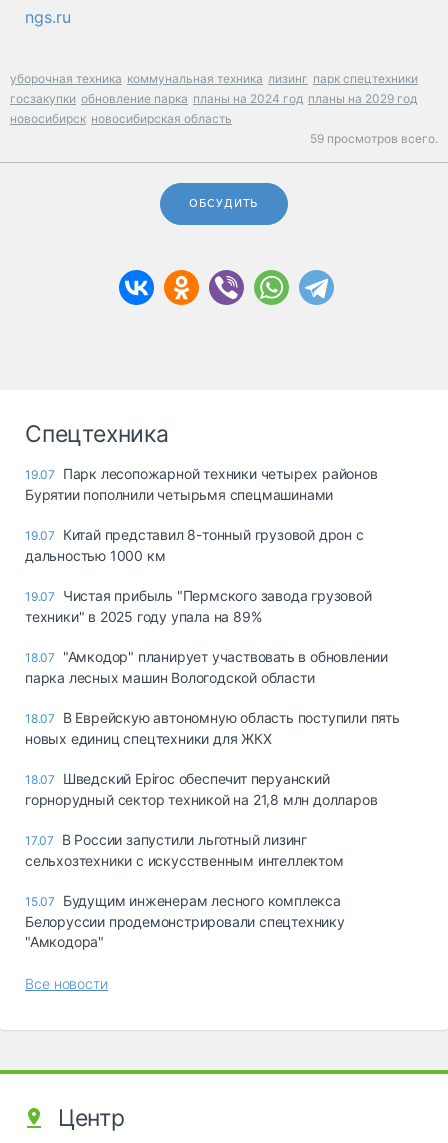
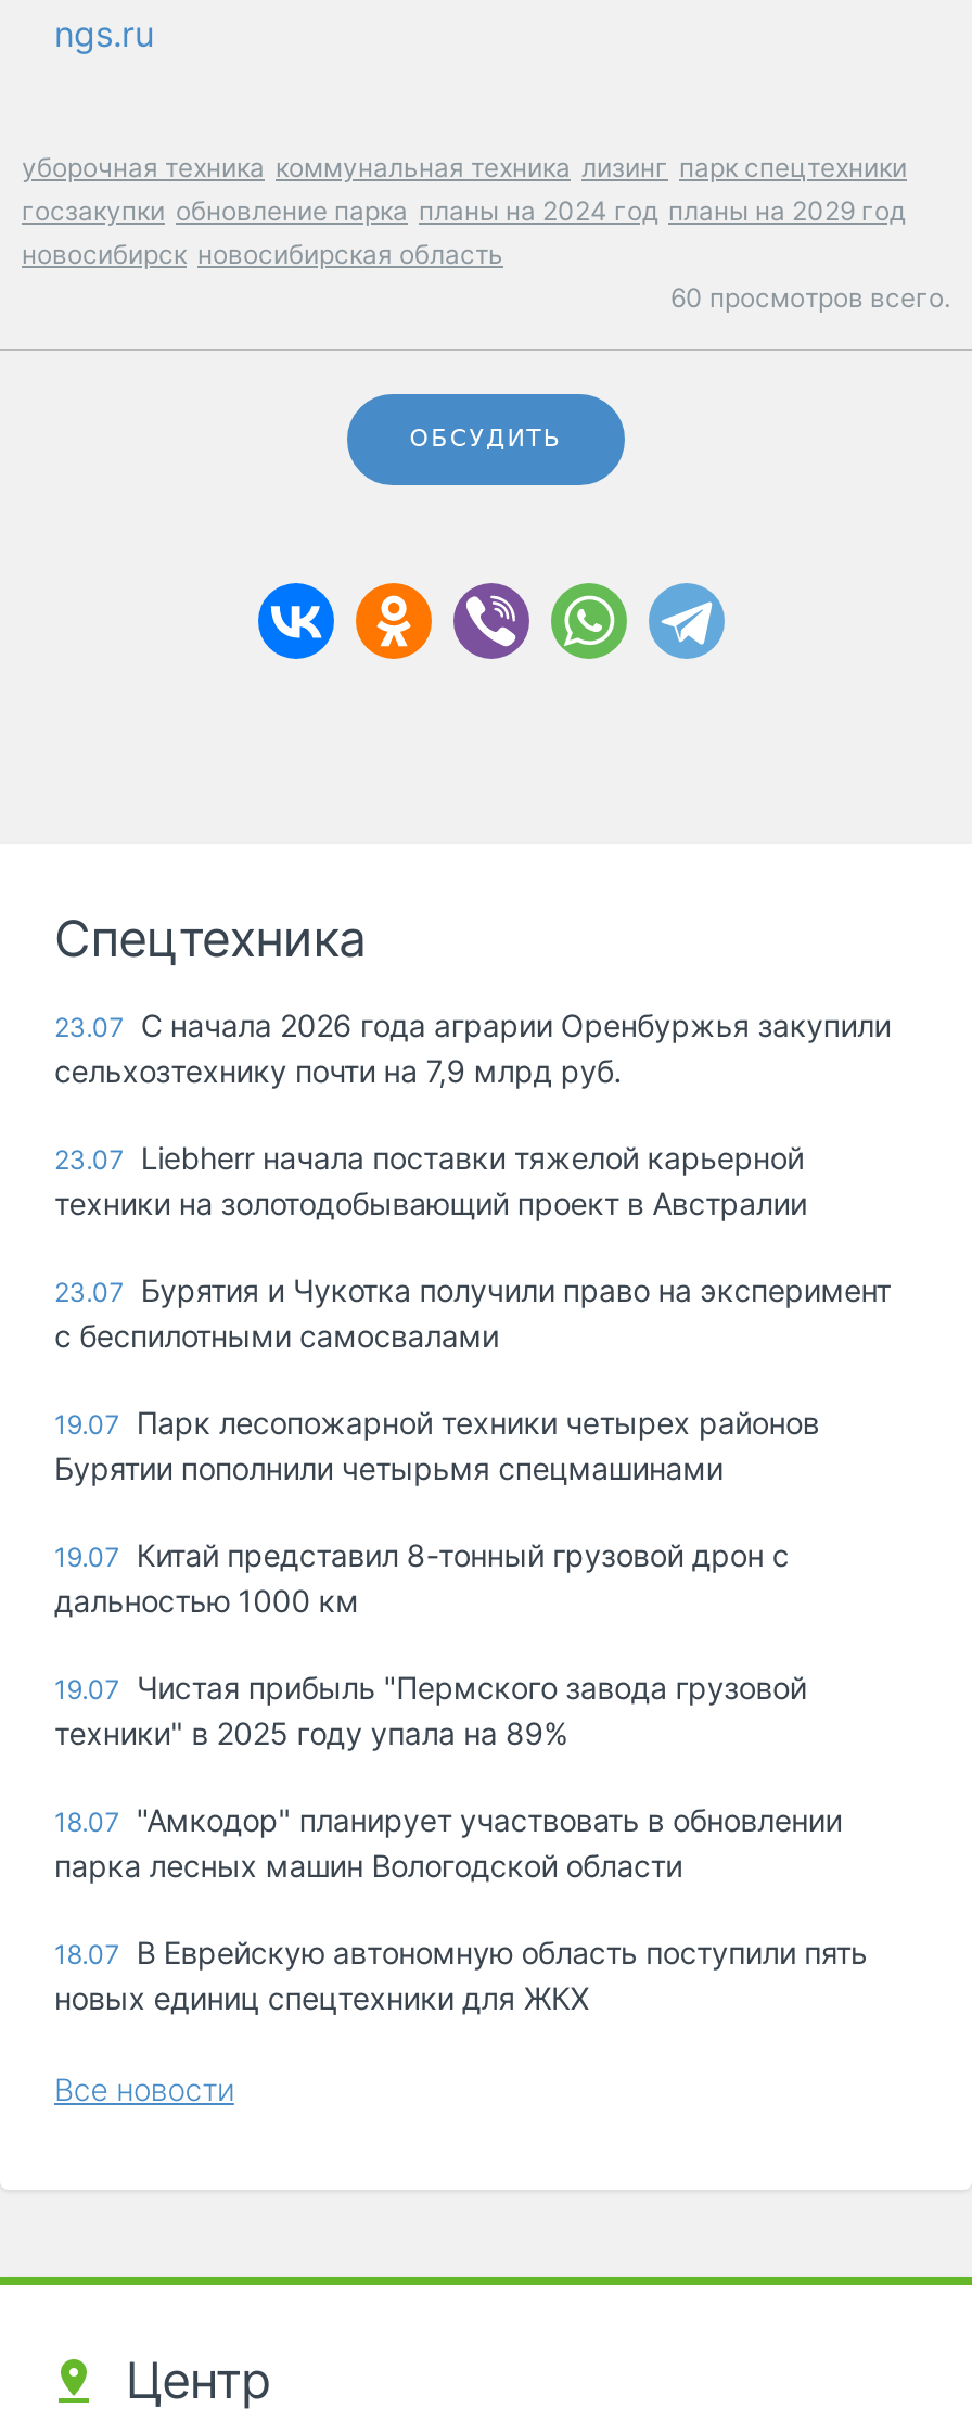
- 59 просмотров всего.
+ 60 просмотров всего.

+ 23.07 С начала 2026 года аграрии Оренбуржья закупили
+ сельхозтехнику почти на 7,9 млрд руб.
+ 23.07 Liebherr начала поставки тяжелой карьерной
+ техники на золотодобывающий проект в Австралии
+ 23.07 Бурятия и Чукотка получили право на эксперимент
+ с беспилотными самосвалами

moved down: 19.07 Парк лесопожарной техники четырех районов | Бурятии пополнили четырьмя спецмашинами | 19.07 Китай представил 8-тонный грузовой дрон с | ... | 18.07 В Еврейскую автономную область поступили пять | новых единиц спецтехники для ЖКХ

- 18.07 Шведский Epiroc обеспечит перуанский
- горнорудный сектор техникой на 21,8 млн долларов
- 17.07 В России запустили льготный лизинг
- сельхозтехники с искусственным интеллектом
- 15.07 Будущим инженерам лесного комплекса
- Белоруссии продемонстрировали спецтехнику
- "Амкодора"
